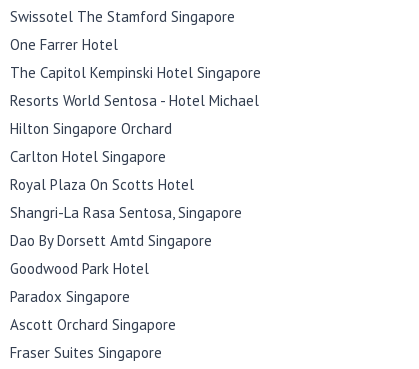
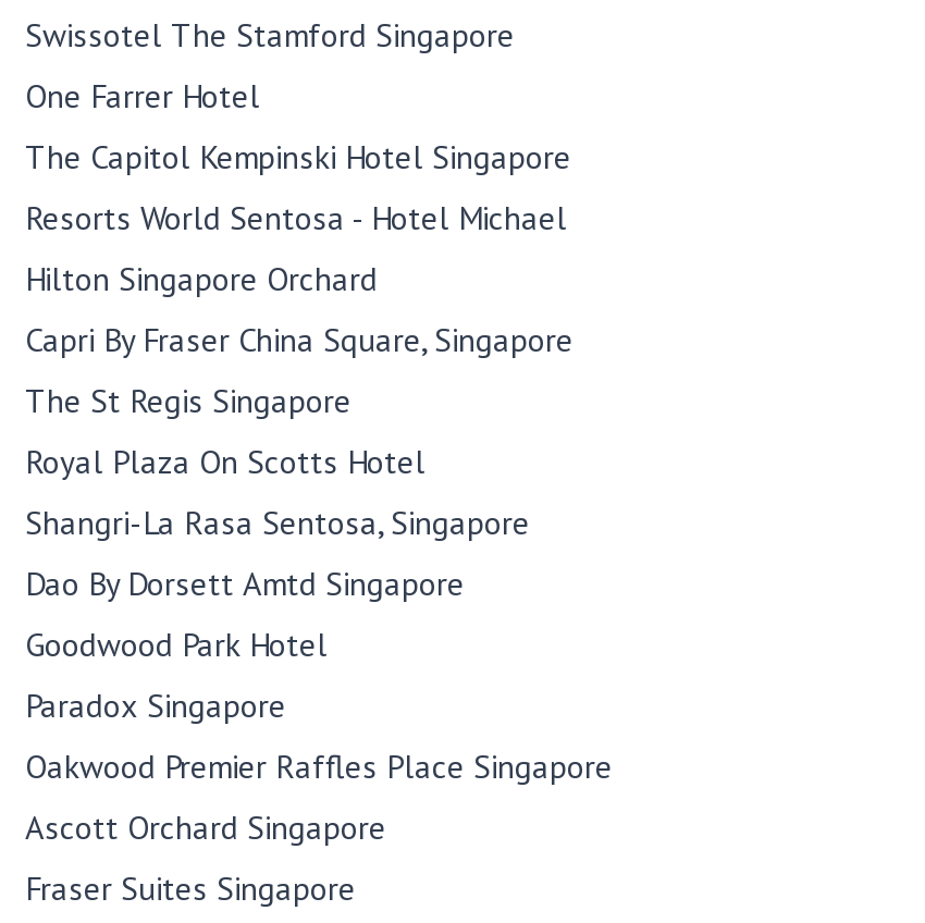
- Carlton Hotel Singapore
+ Capri By Fraser China Square, Singapore
+ The St Regis Singapore

+ Oakwood Premier Raffles Place Singapore
